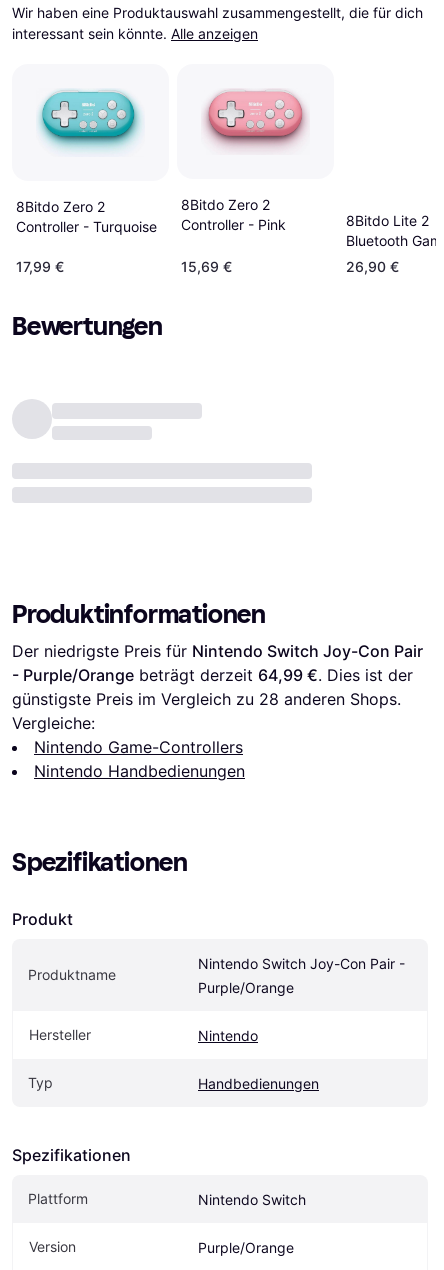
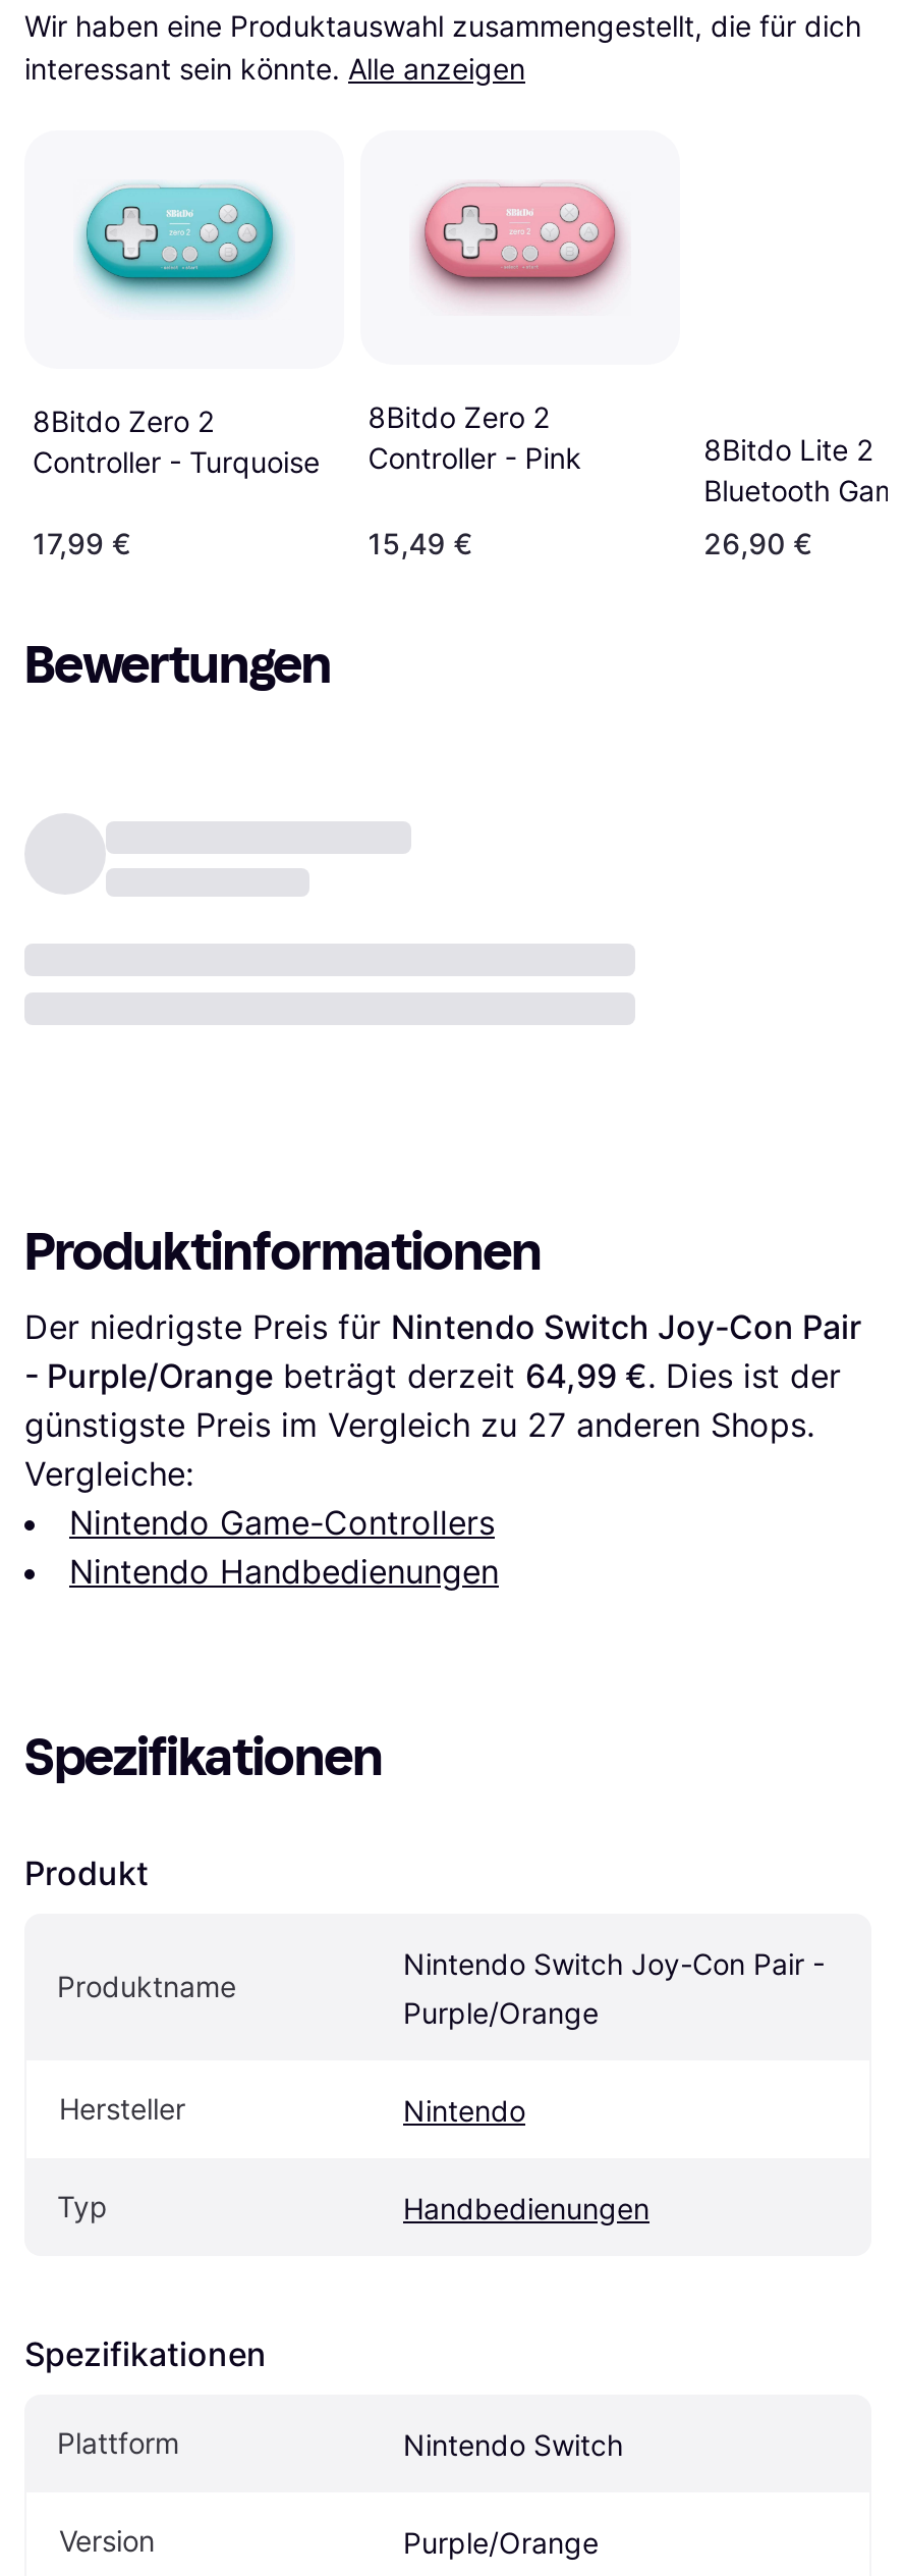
- 15,69 €
+ 15,49 €

- günstigste Preis im Vergleich zu 28 anderen Shops.
+ günstigste Preis im Vergleich zu 27 anderen Shops.
